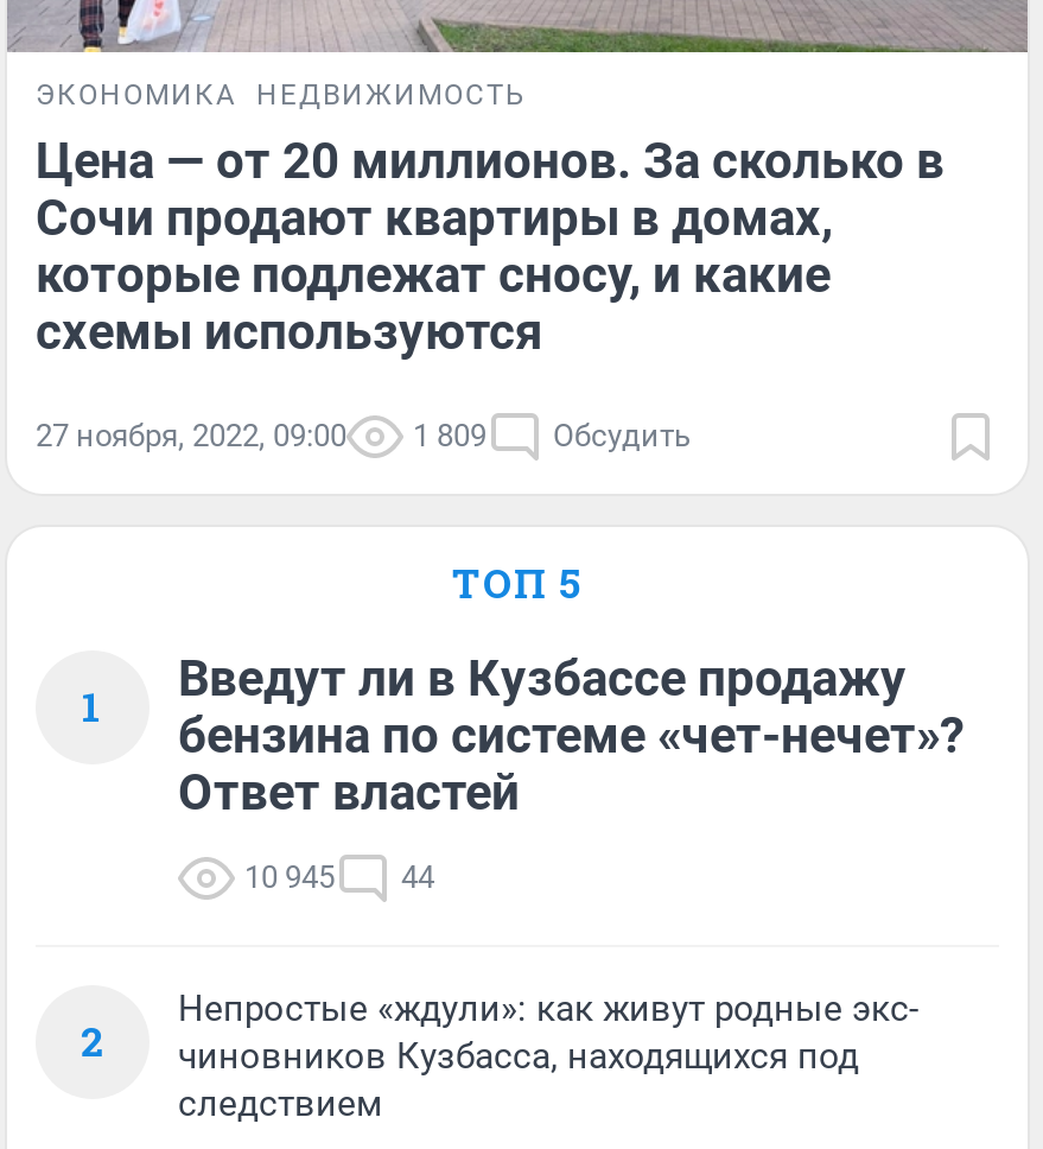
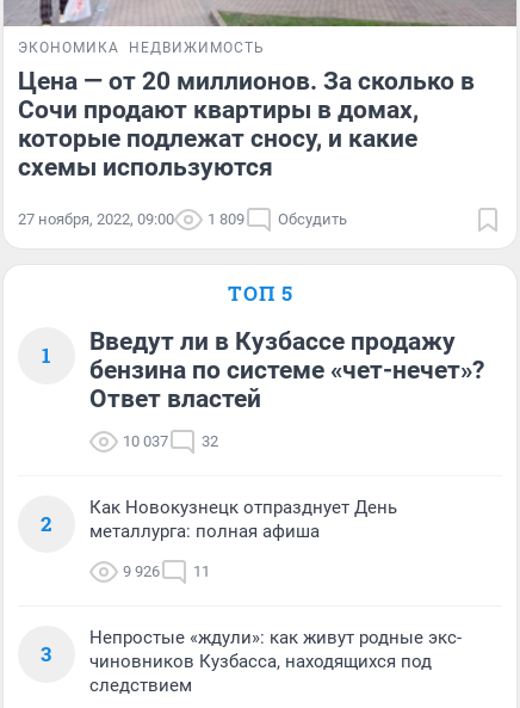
+ Как Новокузнецк отпразднует День
+ металлурга: полная афиша
+ 9 926
+ 11
+ 3

- 10 945
+ 10 037

- 44
+ 32
